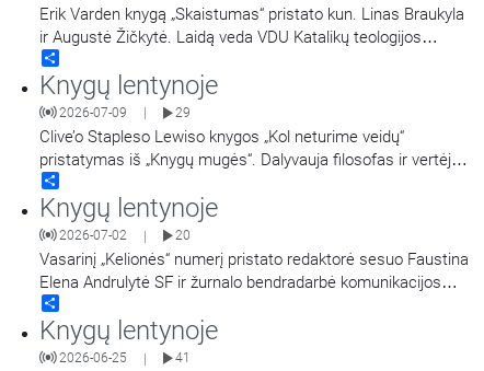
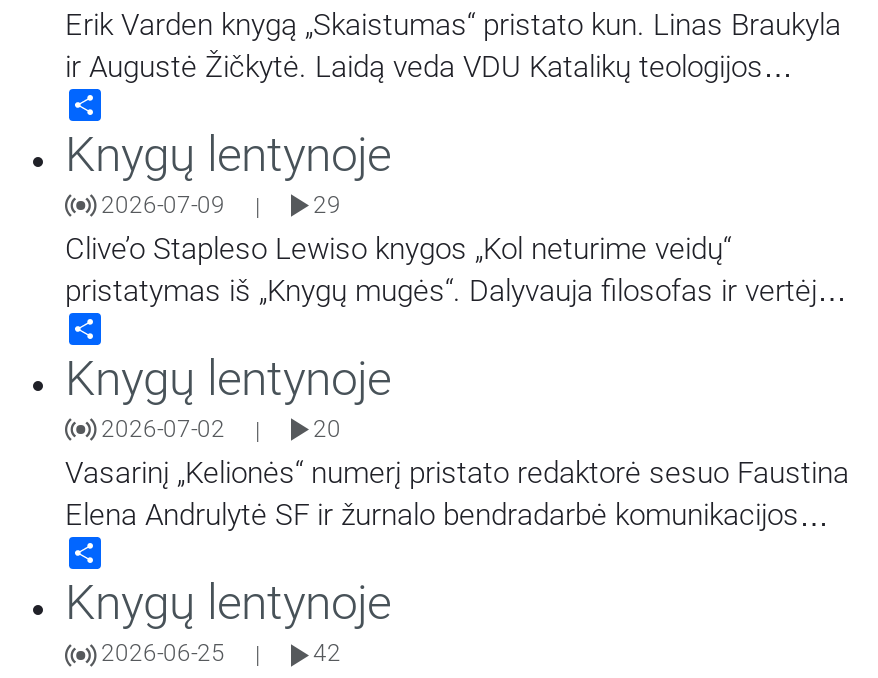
- 41
+ 42
